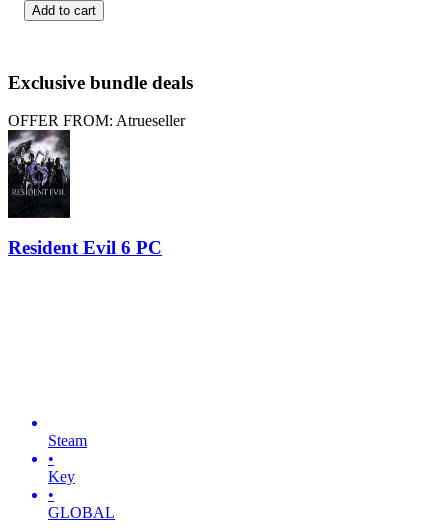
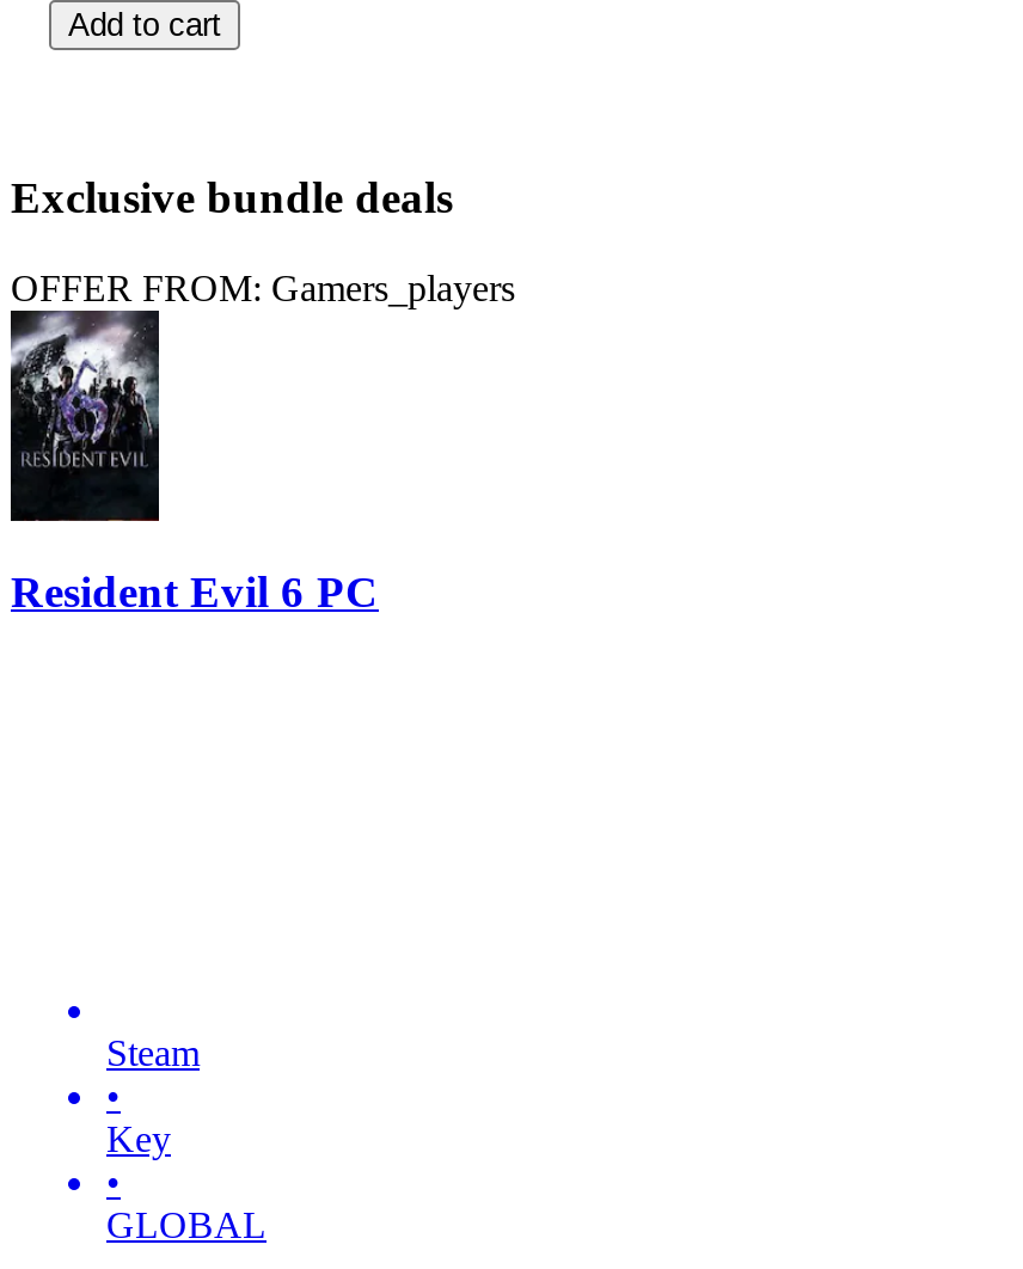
- OFFER FROM: Atrueseller
+ OFFER FROM: Gamers_players
